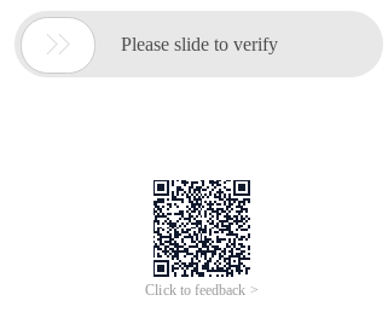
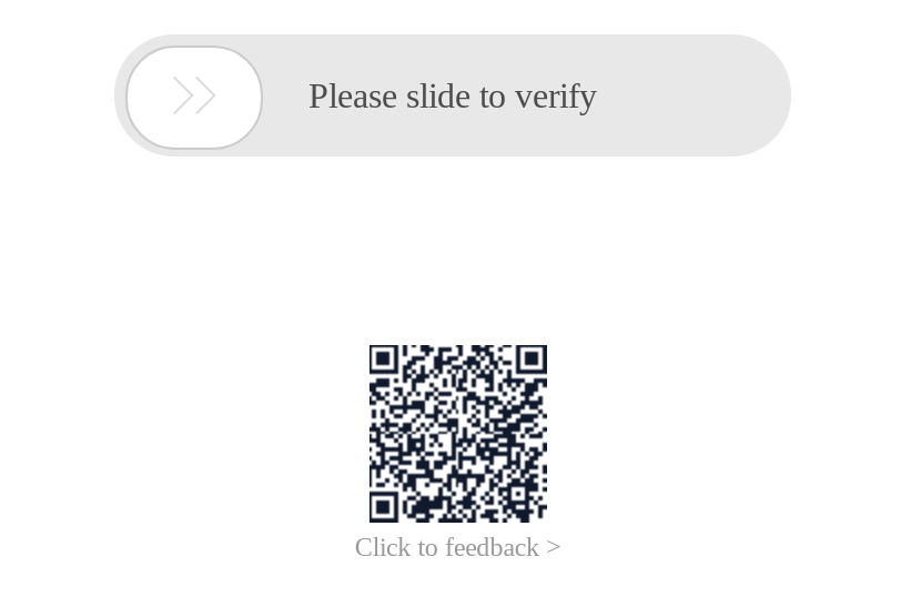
- [image]
+ [image]
